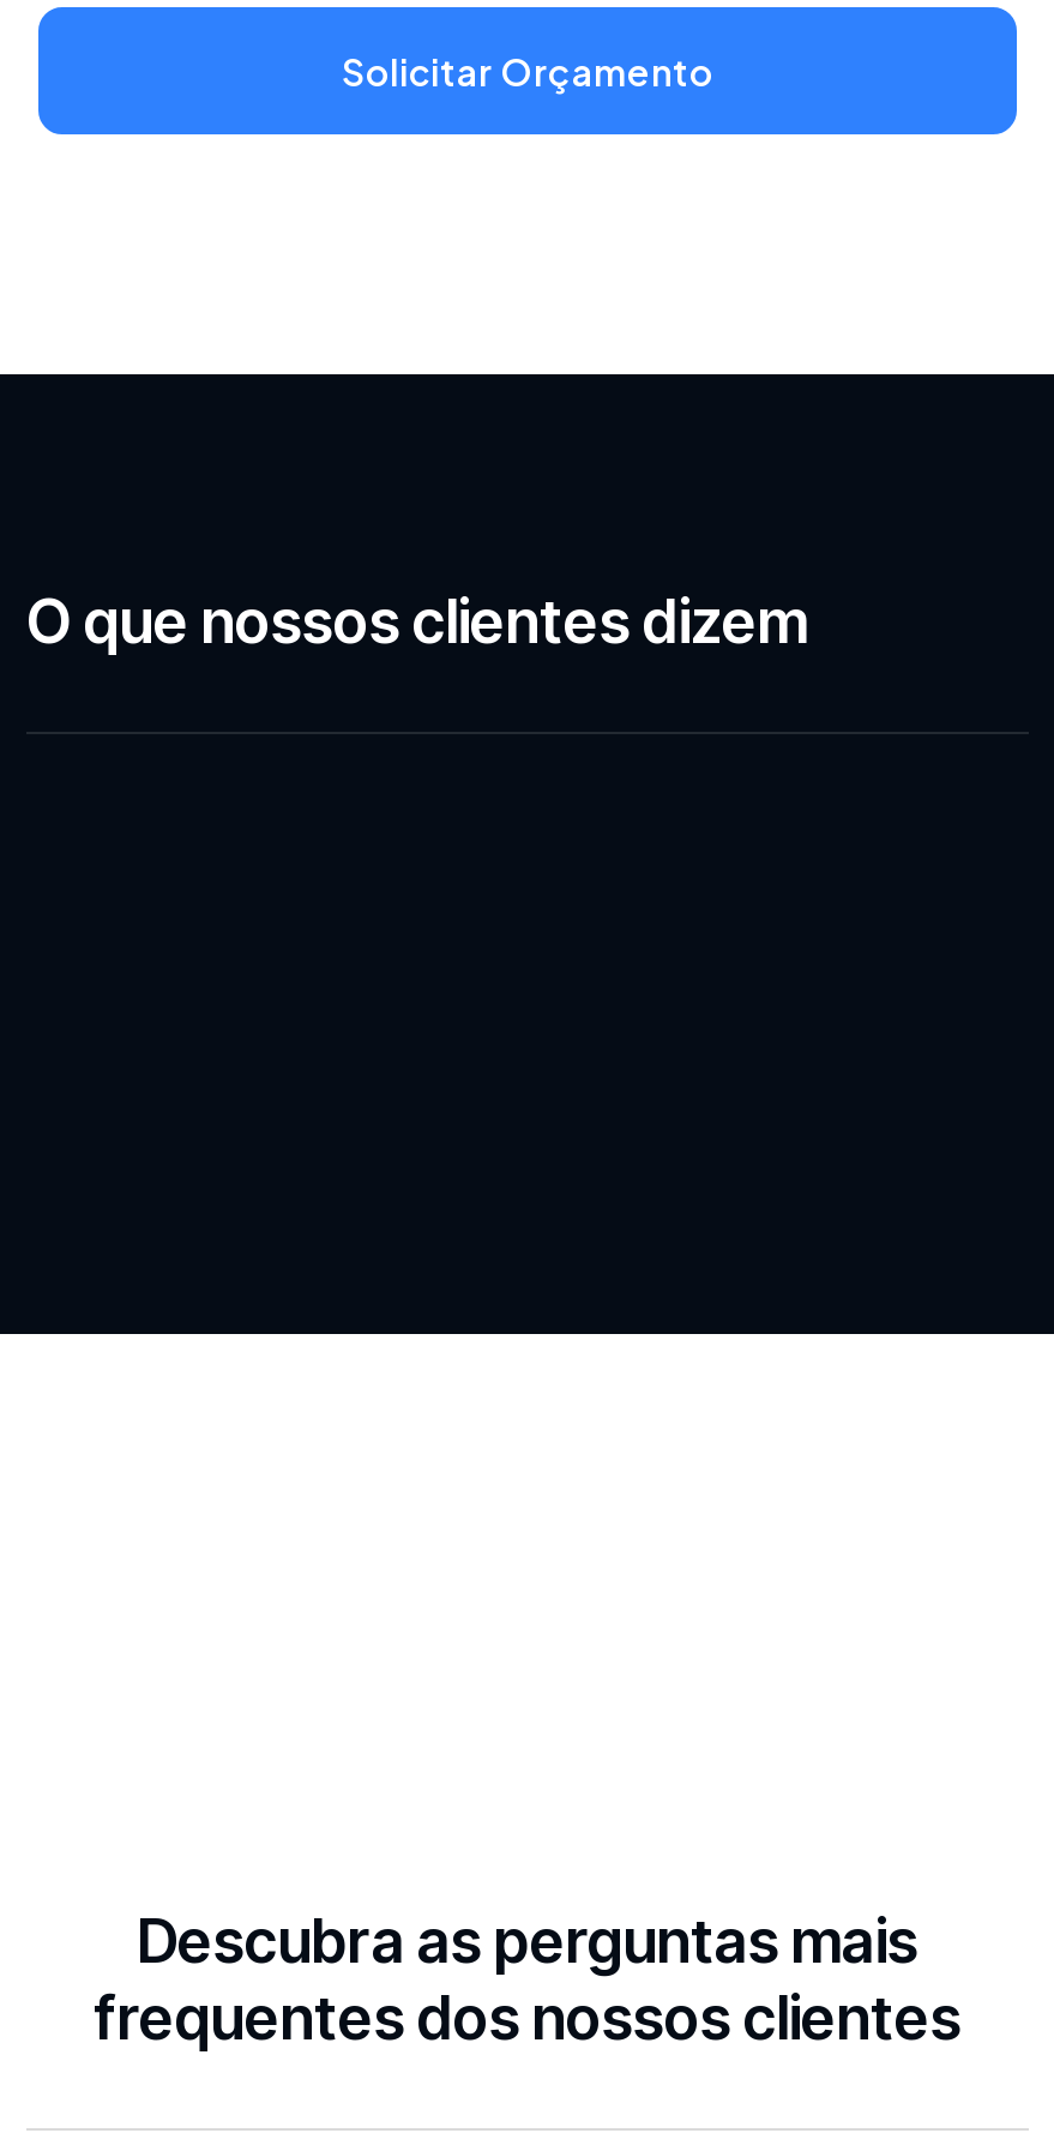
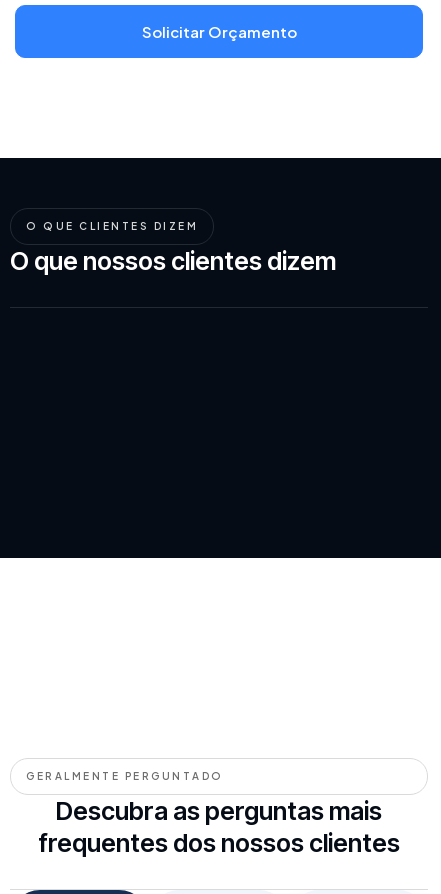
+ O QUE CLIENTES DIZEM

+ GERALMENTE PERGUNTADO
